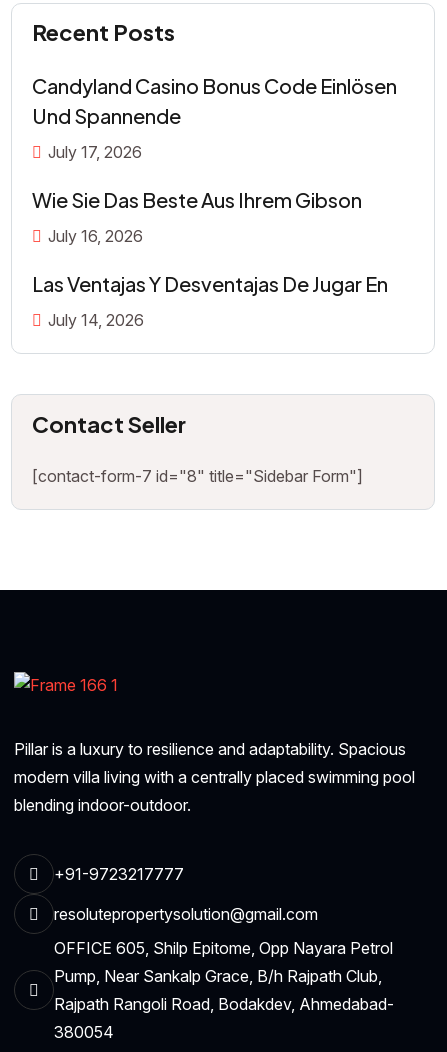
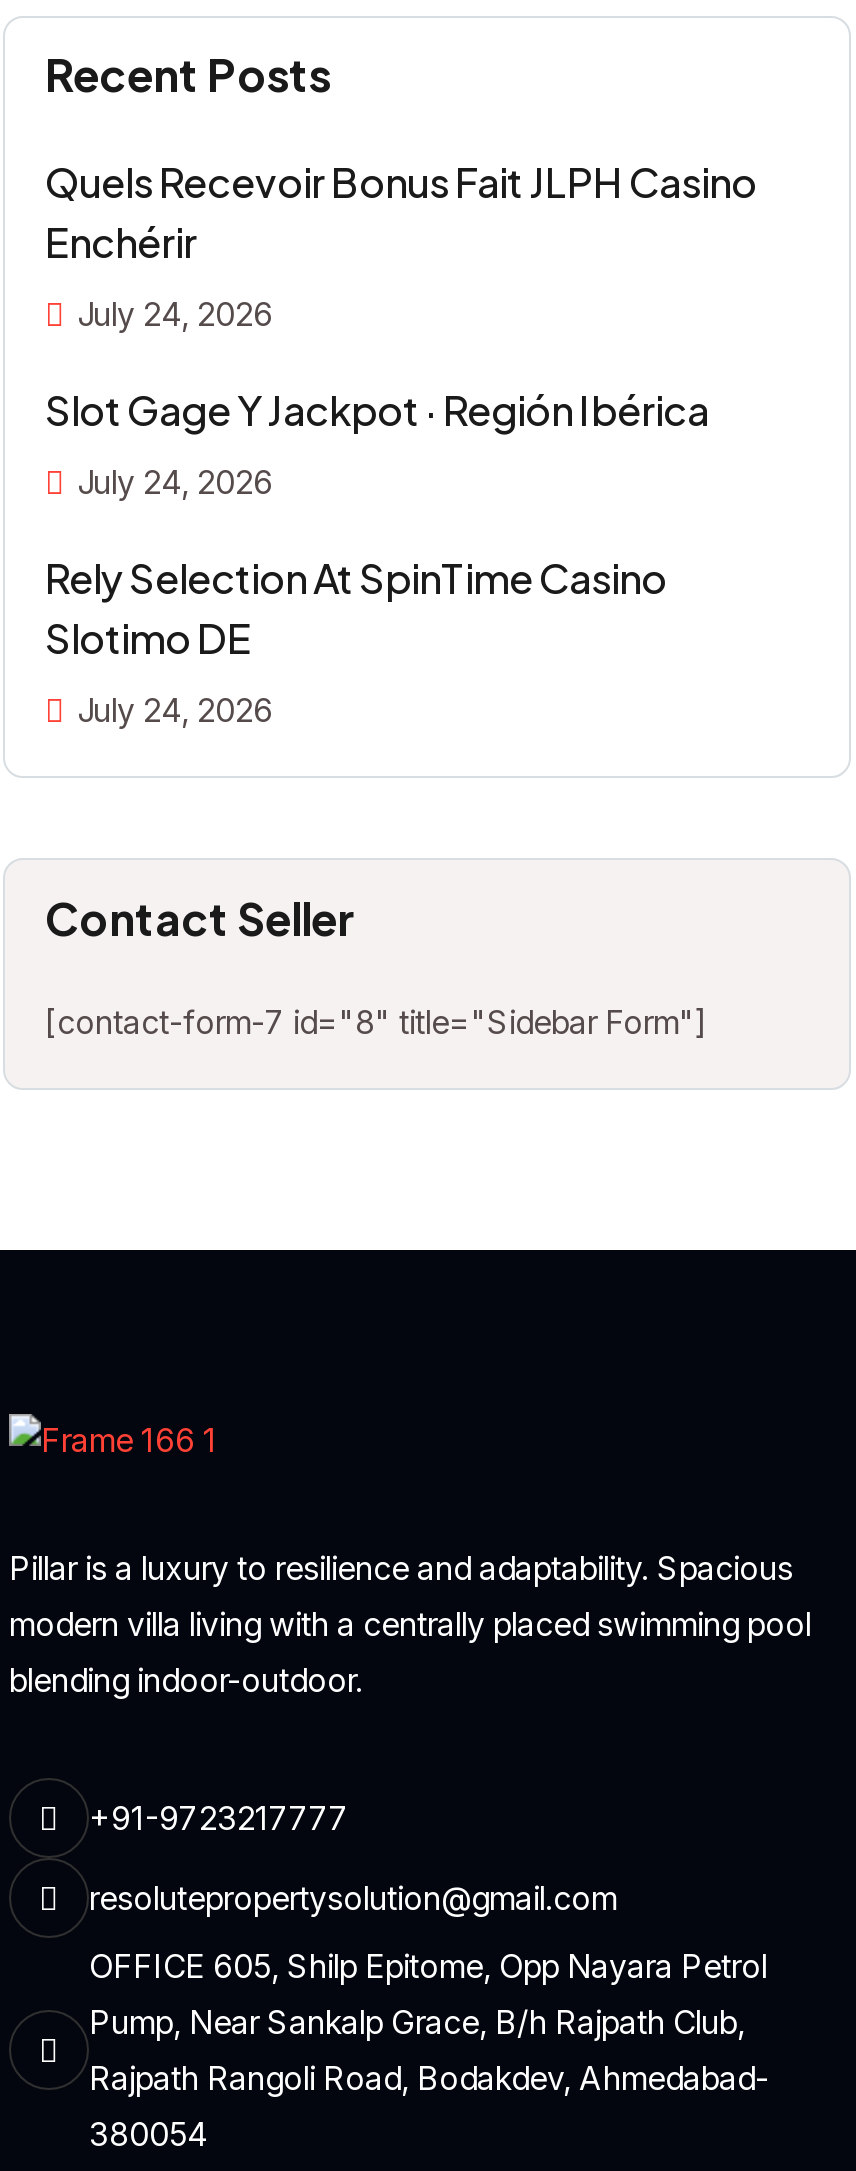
- Candyland Casino Bonus Code Einlösen
- Und Spannende
+ Quels Recevoir Bonus Fait JLPH Casino
+ Enchérir

- July 17, 2026
+ July 24, 2026

- Wie Sie Das Beste Aus Ihrem Gibson
+ Slot Gage Y Jackpot · Región Ibérica

- July 16, 2026
+ July 24, 2026

- Las Ventajas Y Desventajas De Jugar En
+ Rely Selection At SpinTime Casino
+ Slotimo DE

- July 14, 2026
+ July 24, 2026
